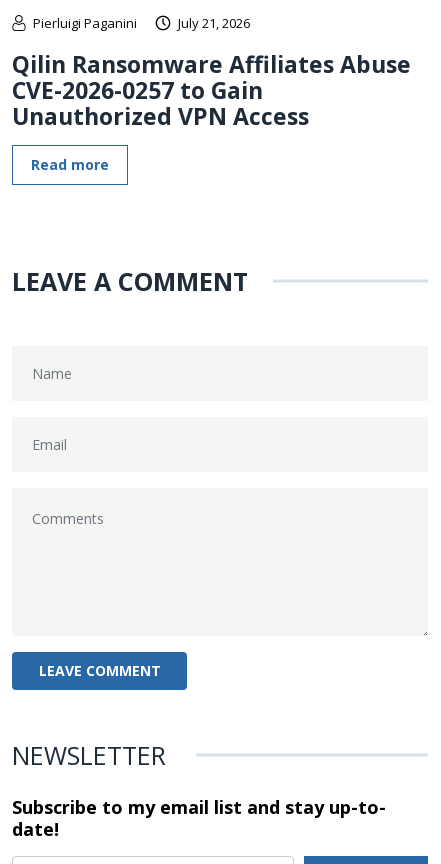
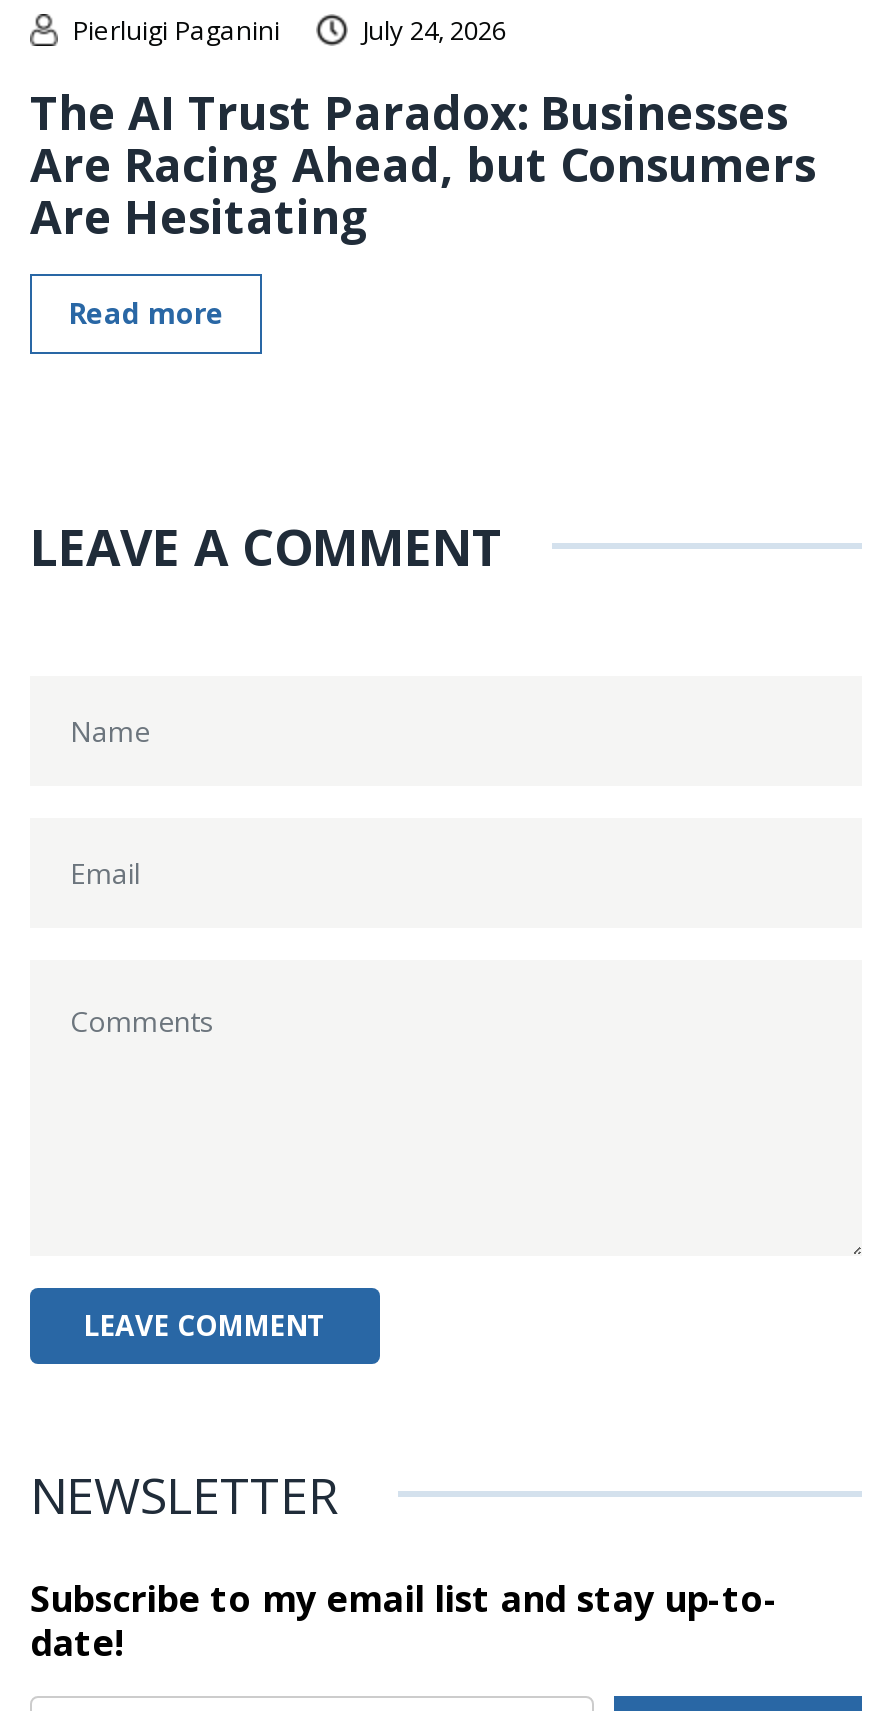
- July 21, 2026
+ July 24, 2026

- Qilin Ransomware Affiliates Abuse
- CVE-2026-0257 to Gain
- Unauthorized VPN Access
+ The AI Trust Paradox: Businesses
+ Are Racing Ahead, but Consumers
+ Are Hesitating
